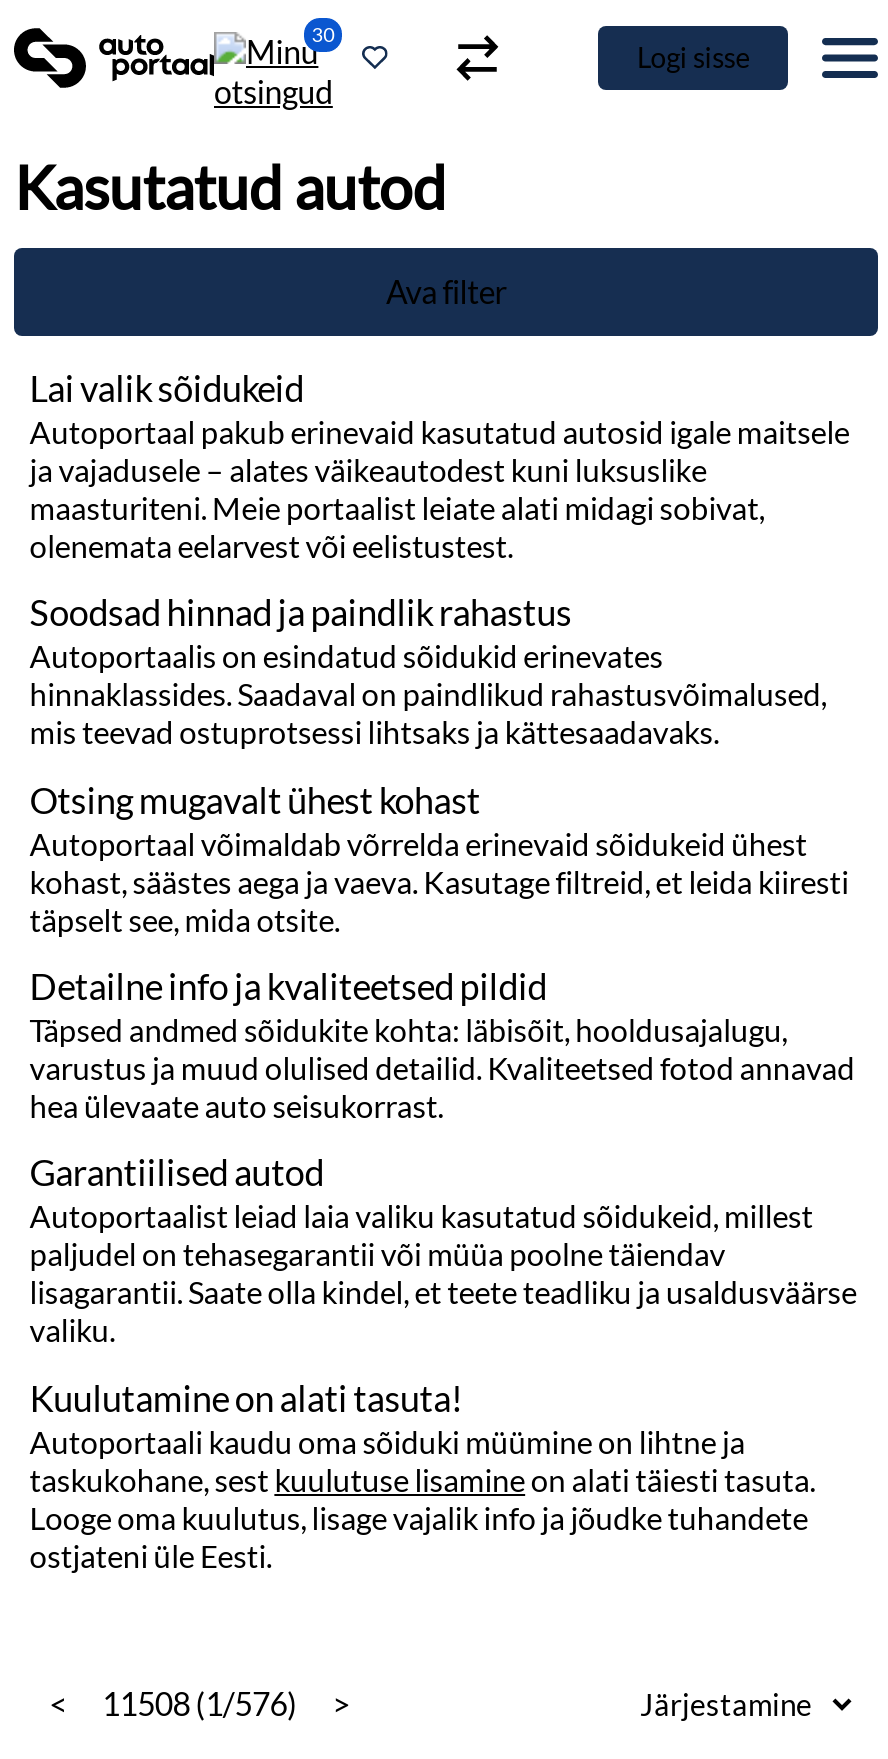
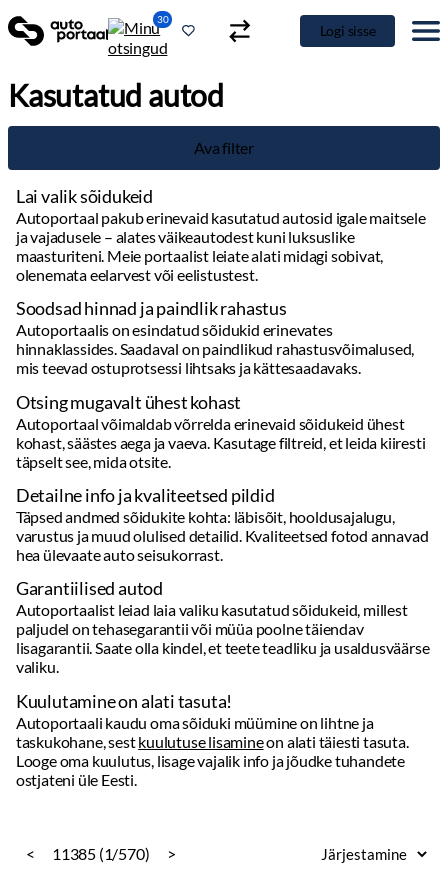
- 11508 (1/576)
+ 11385 (1/570)
